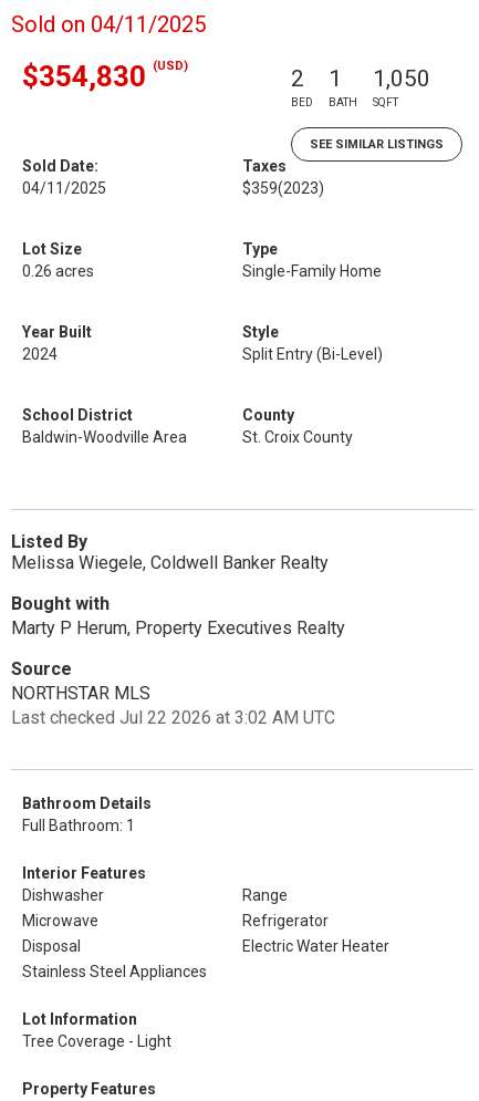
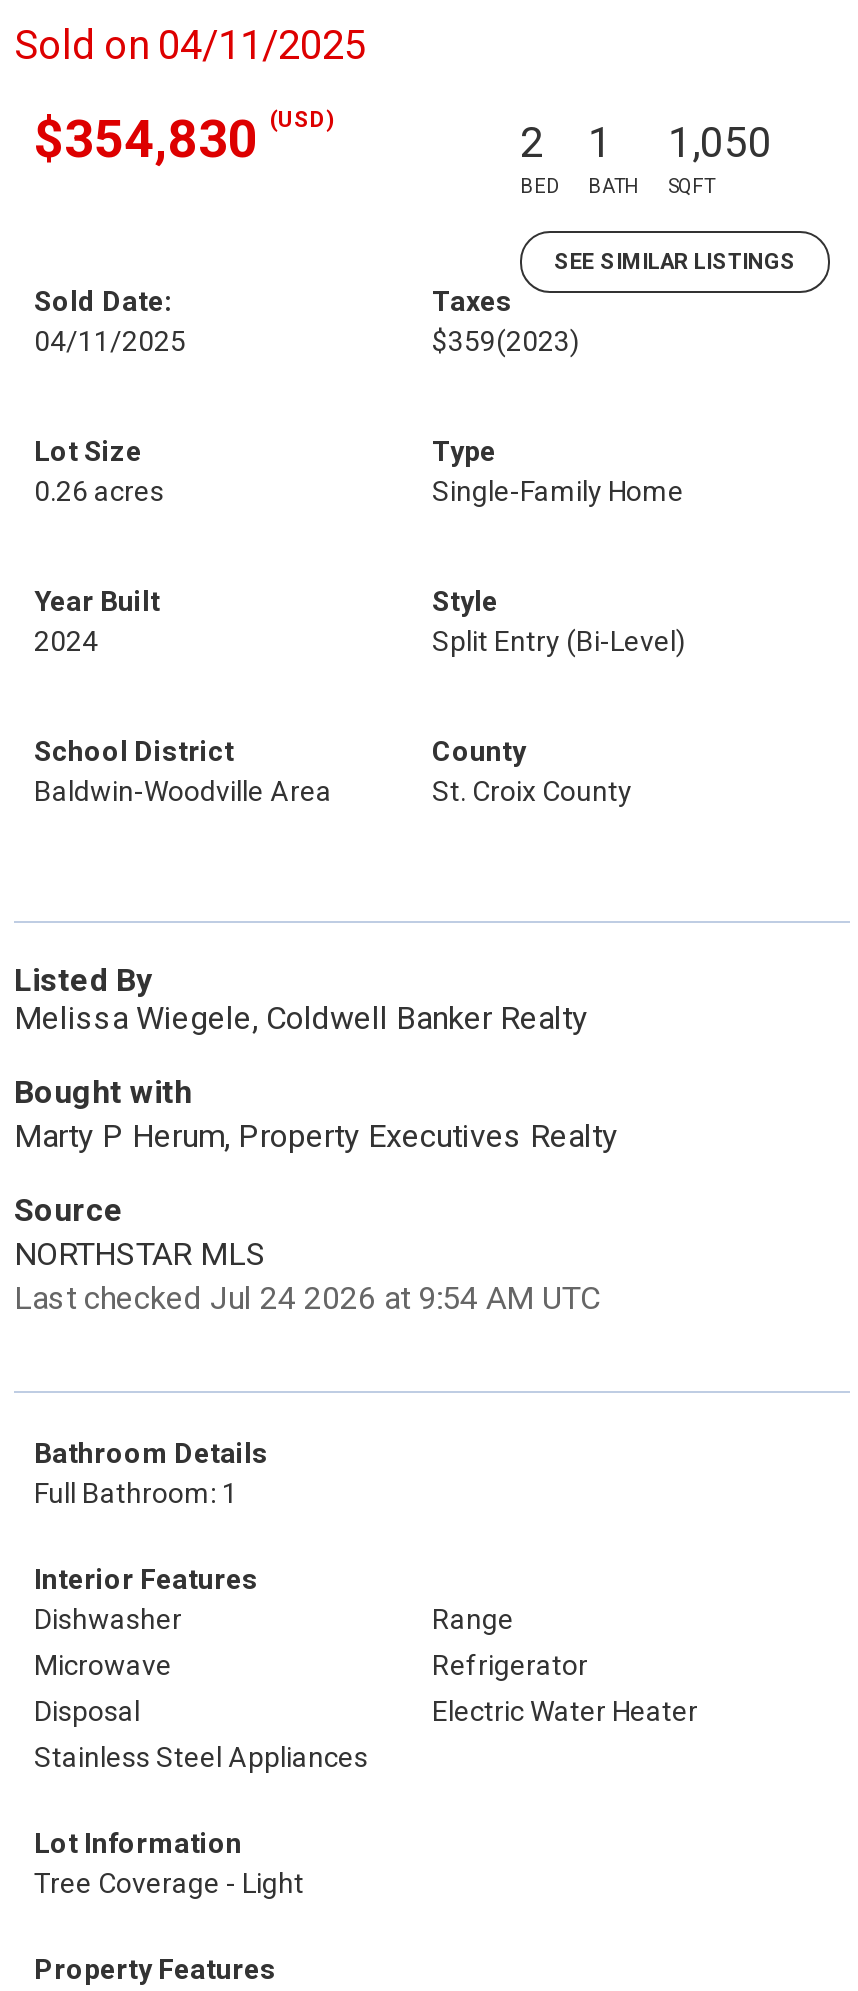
- Last checked Jul 22 2026 at 3:02 AM UTC
+ Last checked Jul 24 2026 at 9:54 AM UTC
